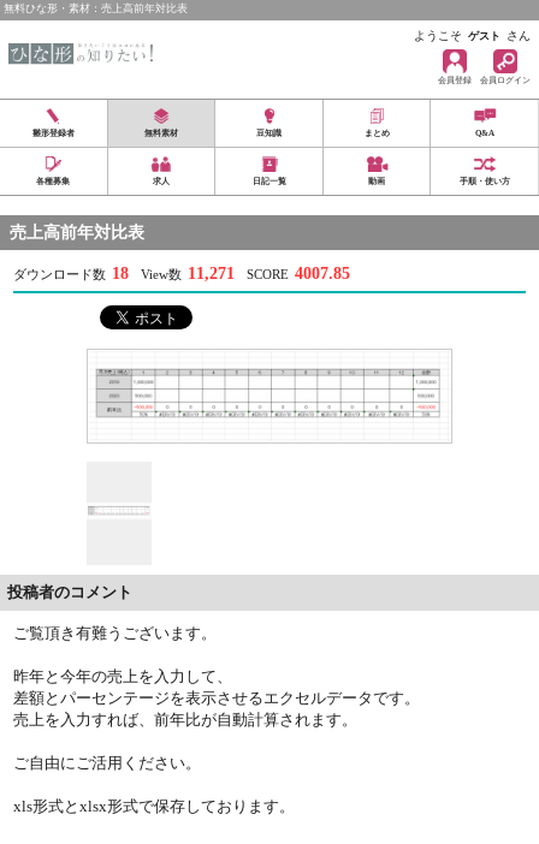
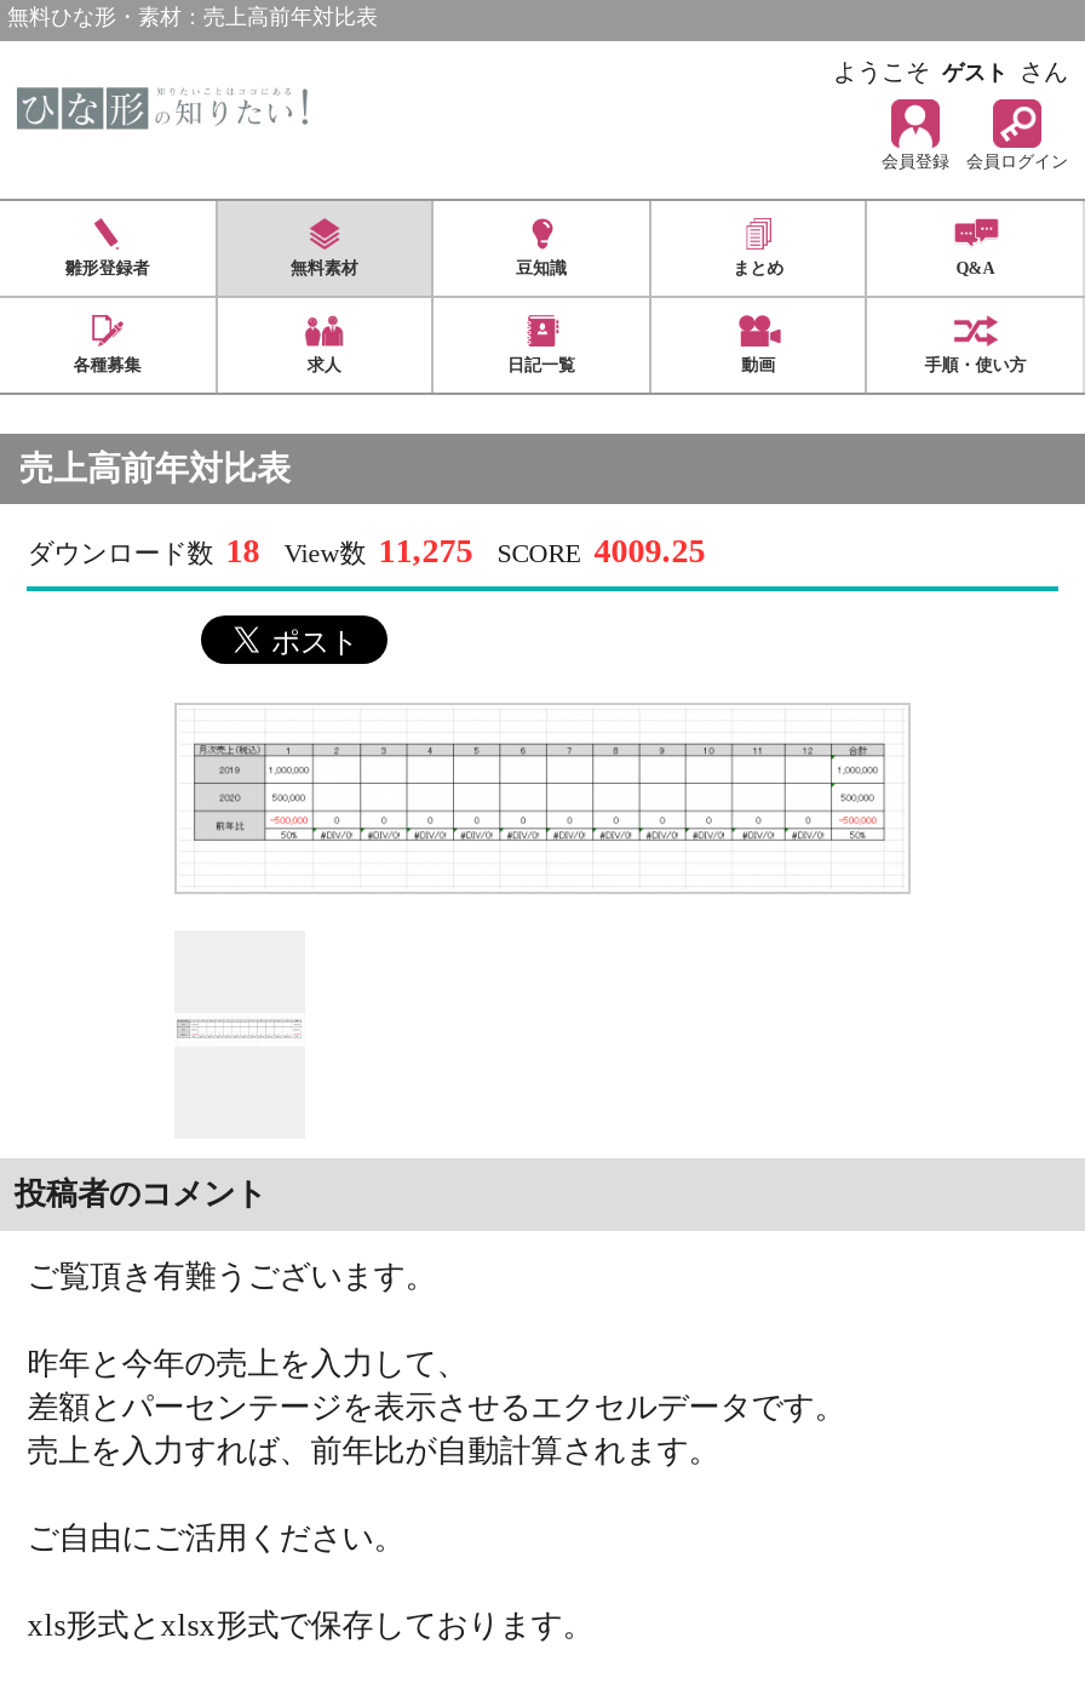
- View数 11,271
+ View数 11,275

- SCORE 4007.85
+ SCORE 4009.25
